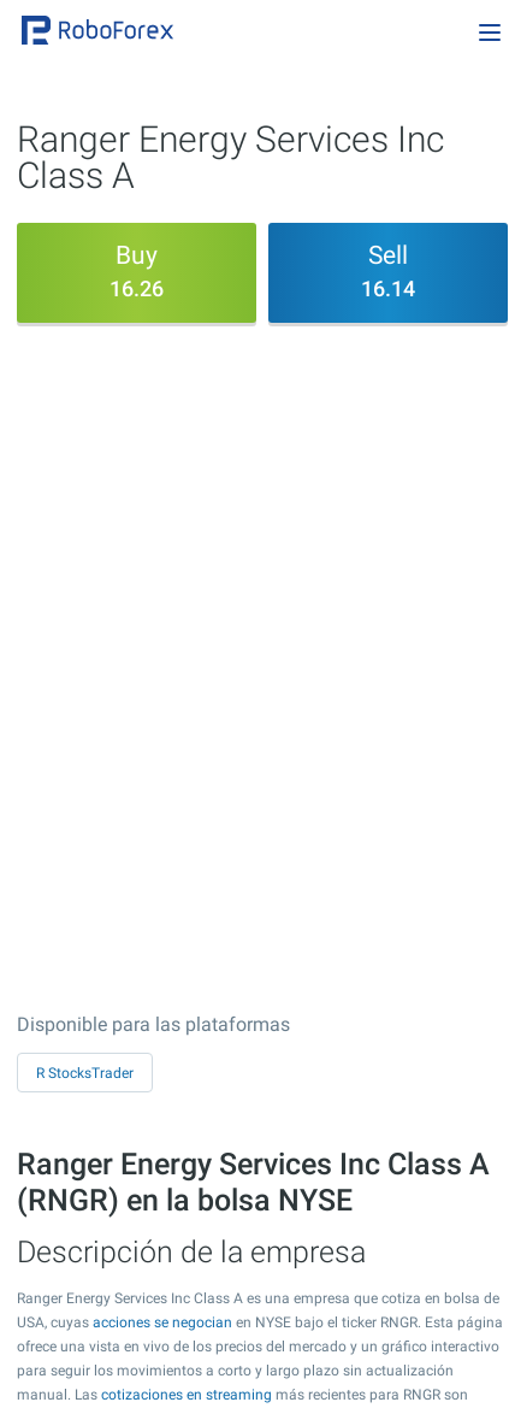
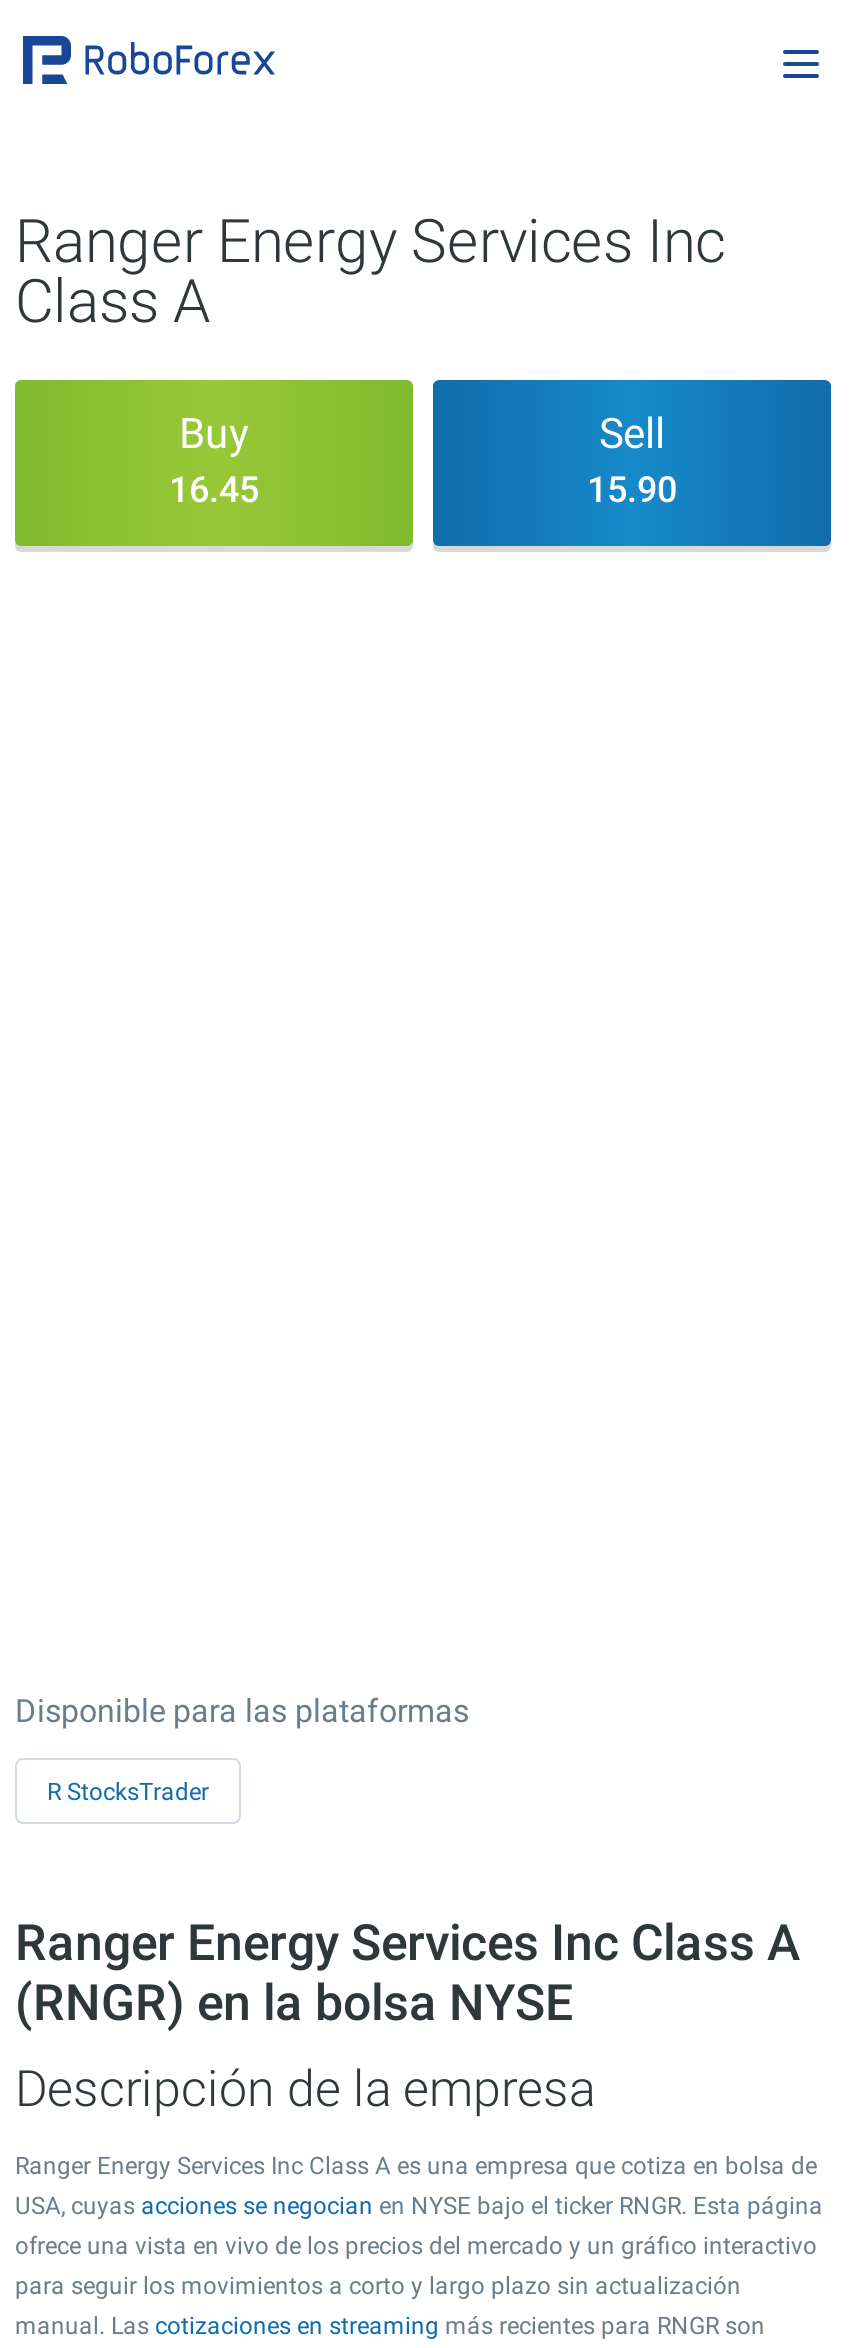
- 16.26
+ 16.45

- 16.14
+ 15.90
